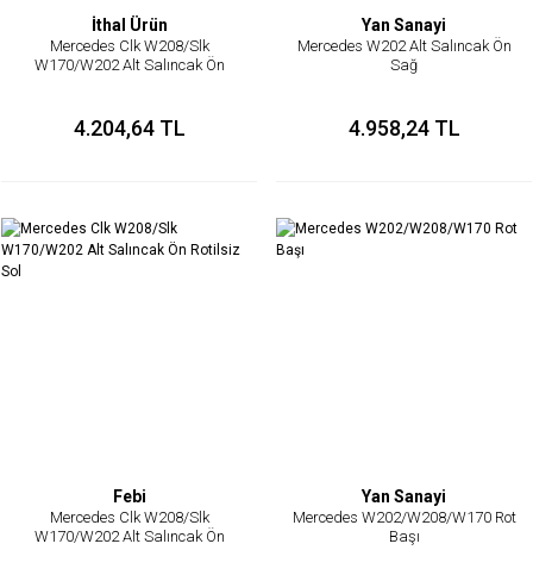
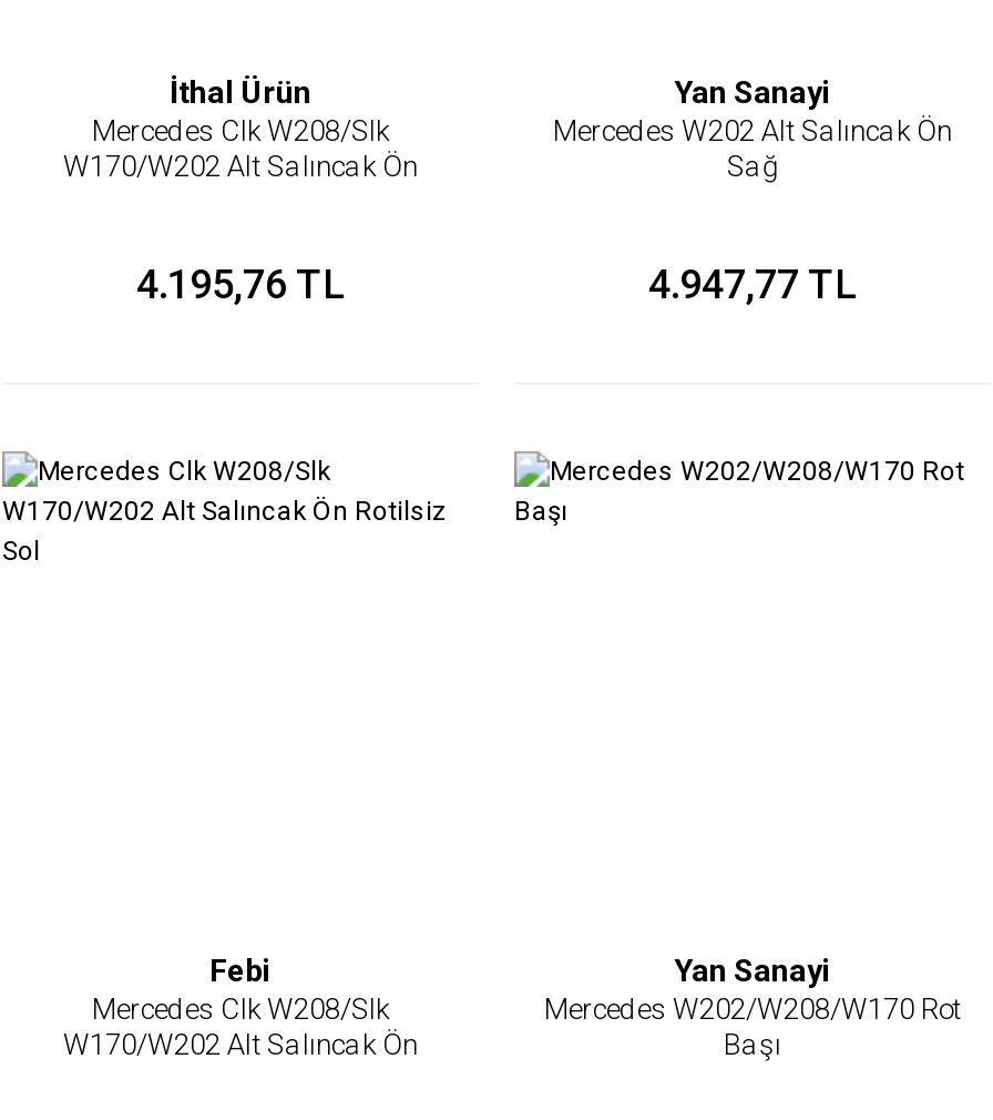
- 4.204,64 TL
+ 4.195,76 TL

- 4.958,24 TL
+ 4.947,77 TL
